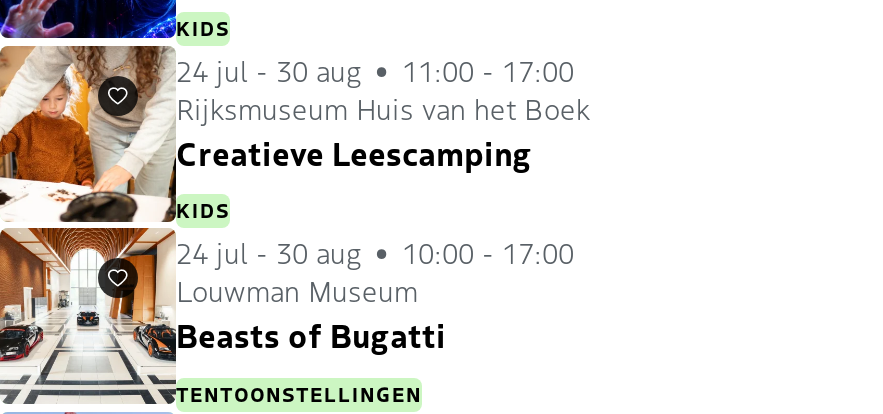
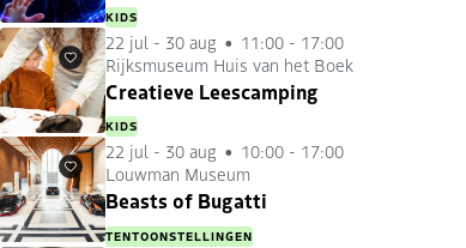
- 24 jul - 30 aug 11:00 - 17:00
+ 22 jul - 30 aug 11:00 - 17:00

- 24 jul - 30 aug 10:00 - 17:00
+ 22 jul - 30 aug 10:00 - 17:00
